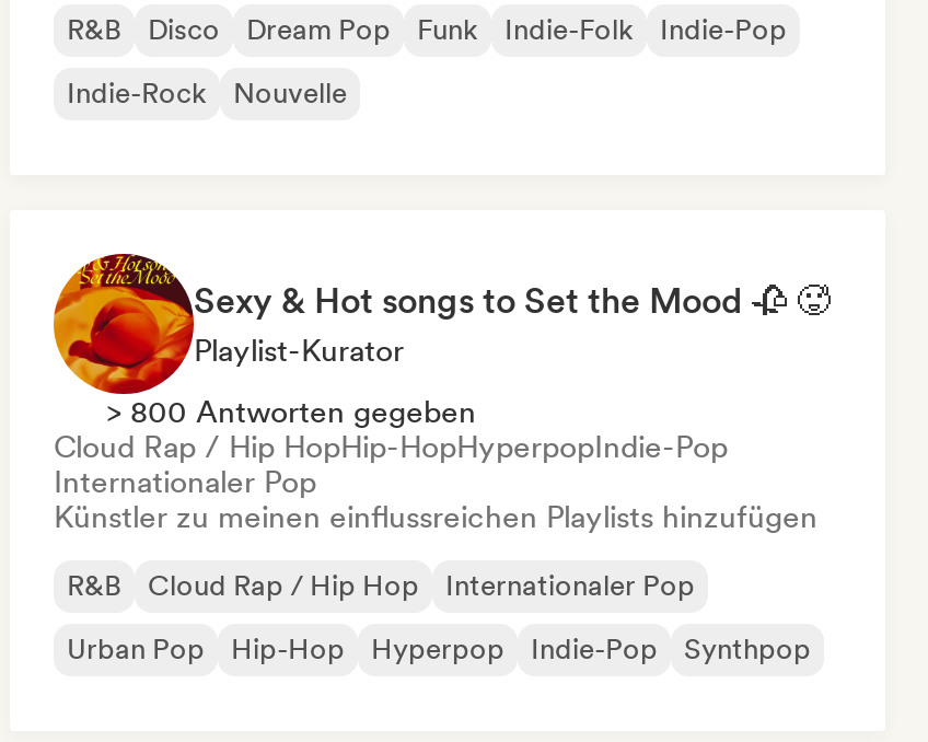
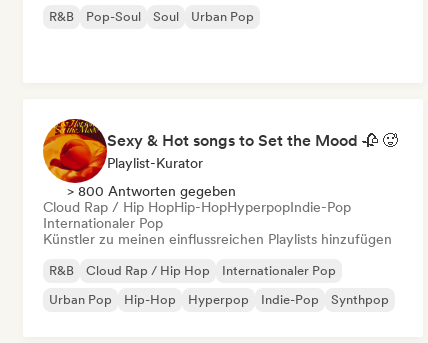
- Disco
- Dream Pop
- Funk
- Indie-Folk
- Indie-Pop
- Indie-Rock
- Nouvelle
+ Pop-Soul
+ Soul
+ Urban Pop
